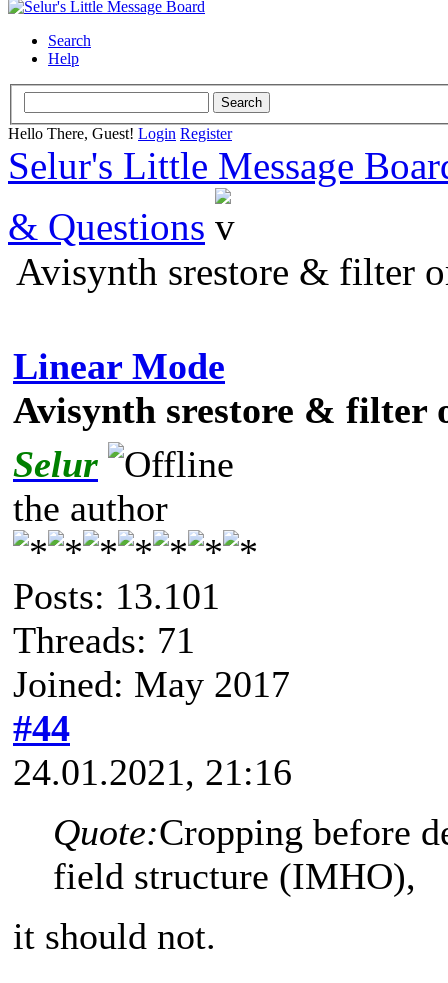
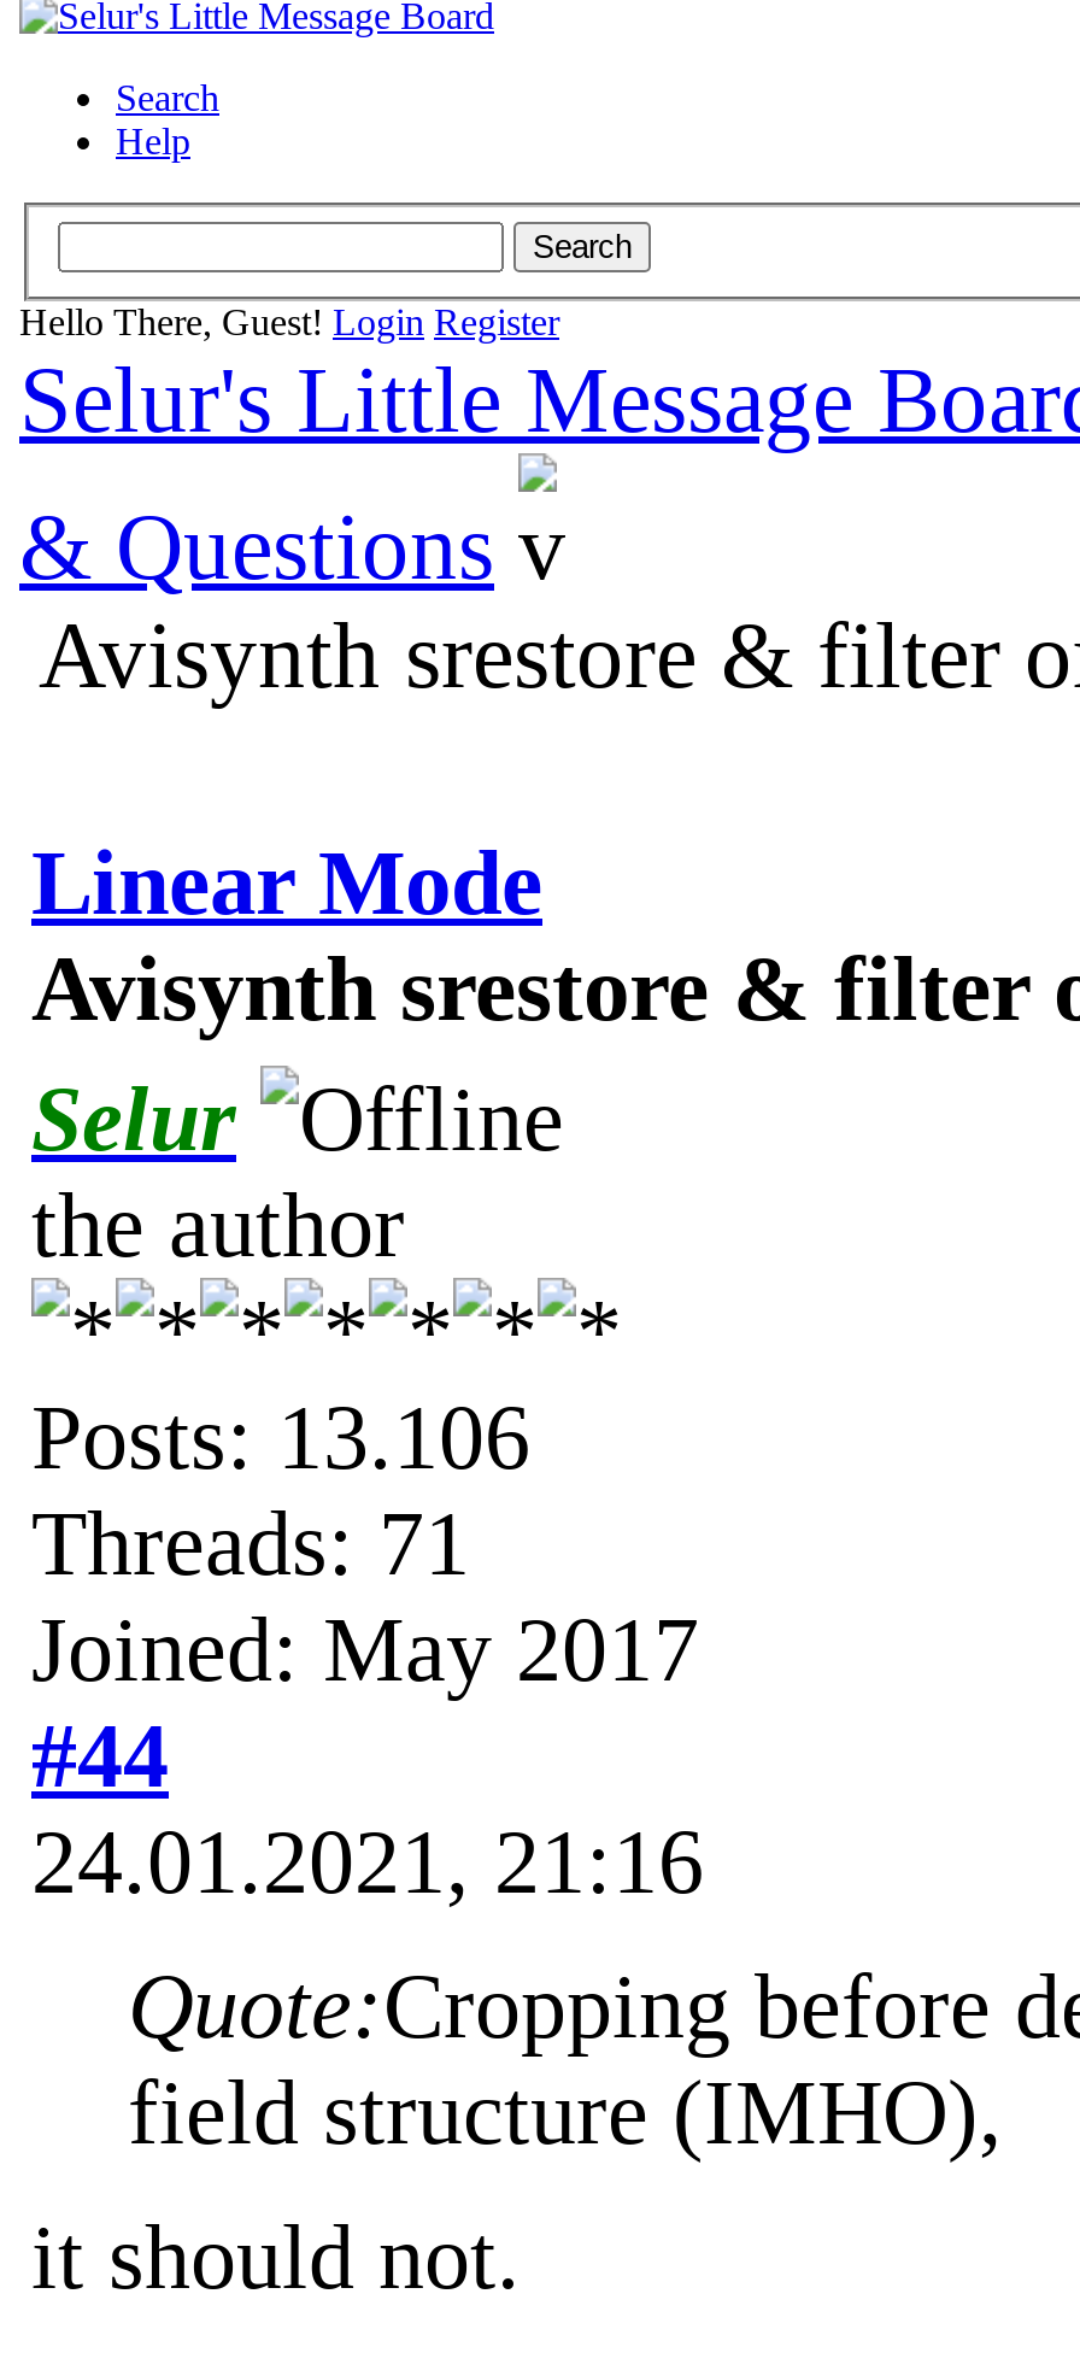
- Posts: 13.101
+ Posts: 13.106
